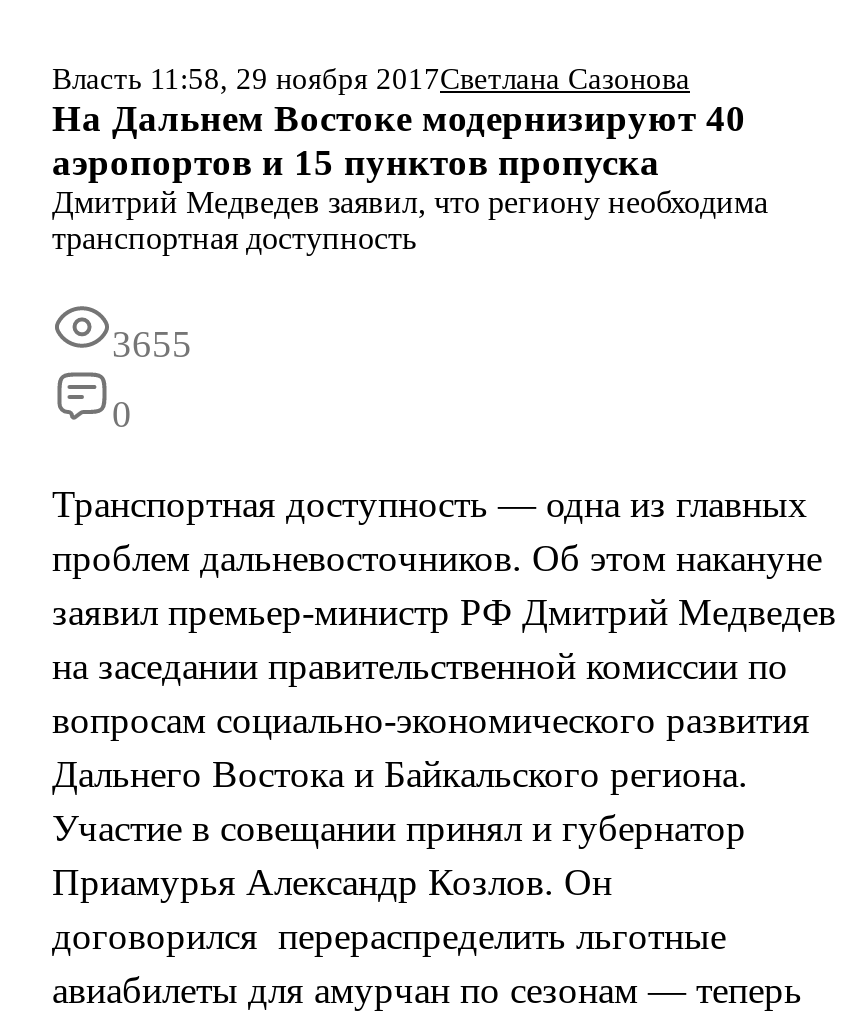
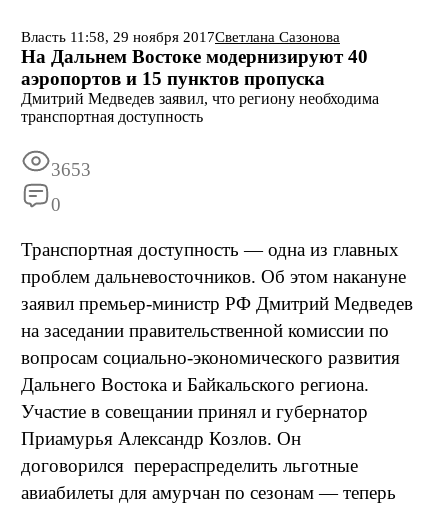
- 3655
+ 3653
